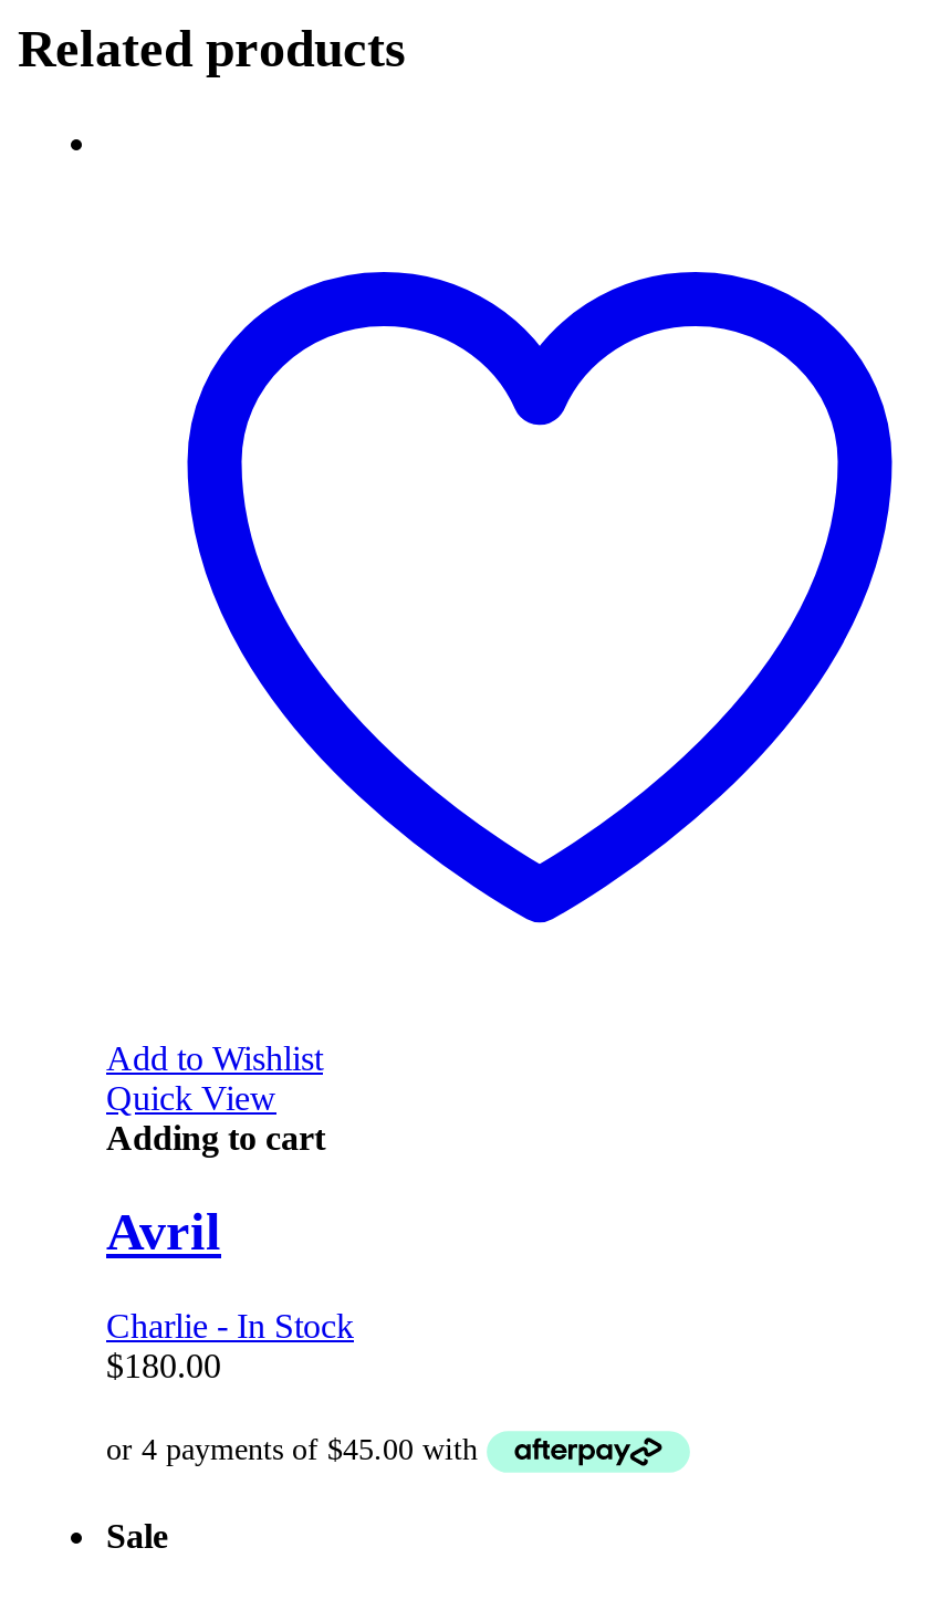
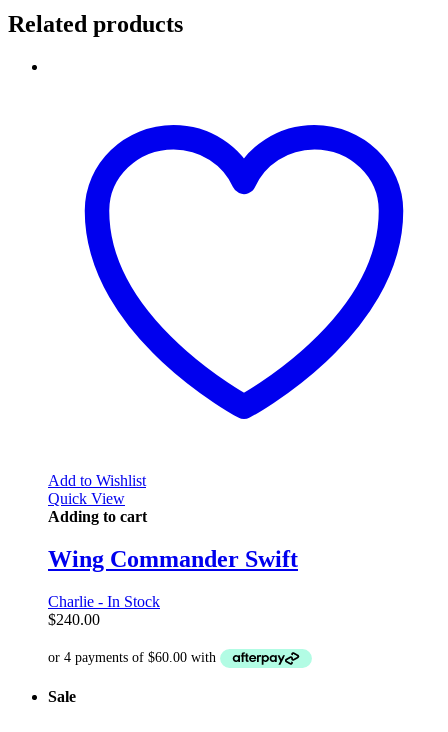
- Avril
+ Wing Commander Swift

- $180.00
+ $240.00
